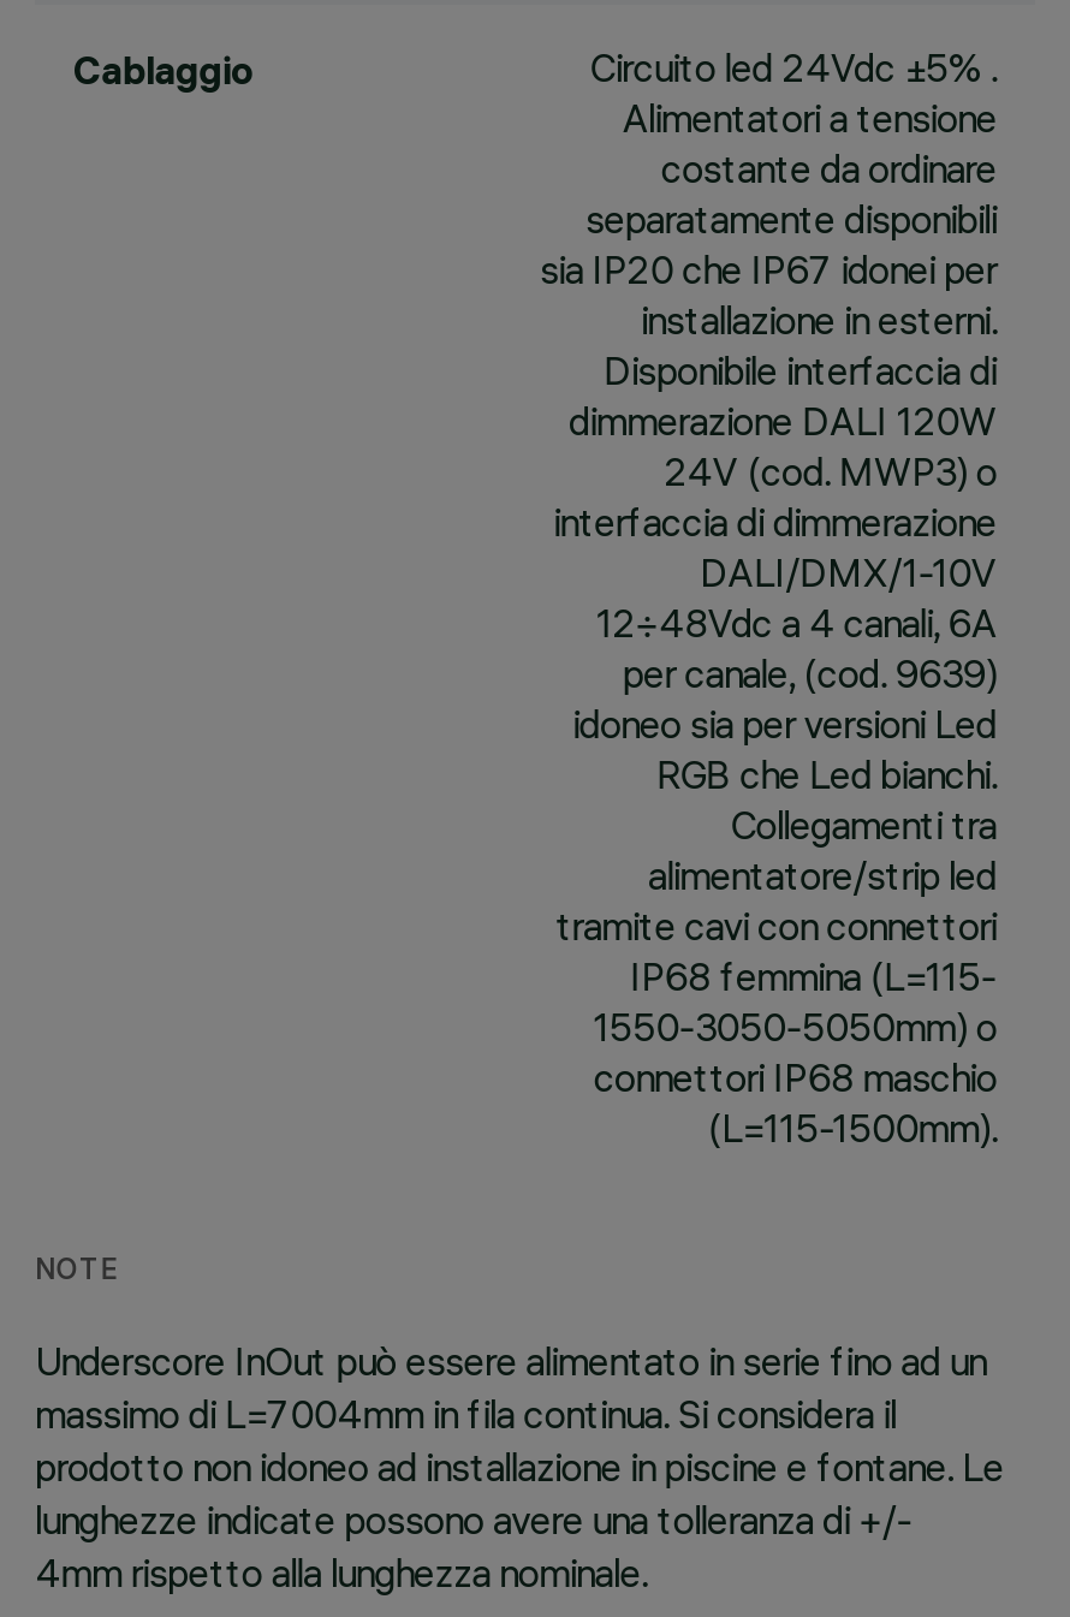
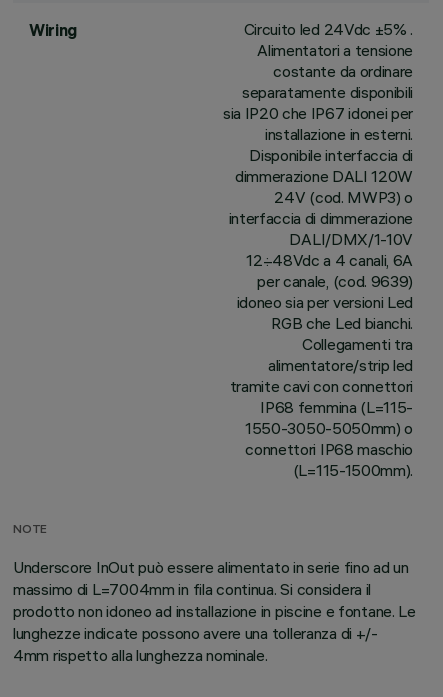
- Cablaggio
+ Wiring
